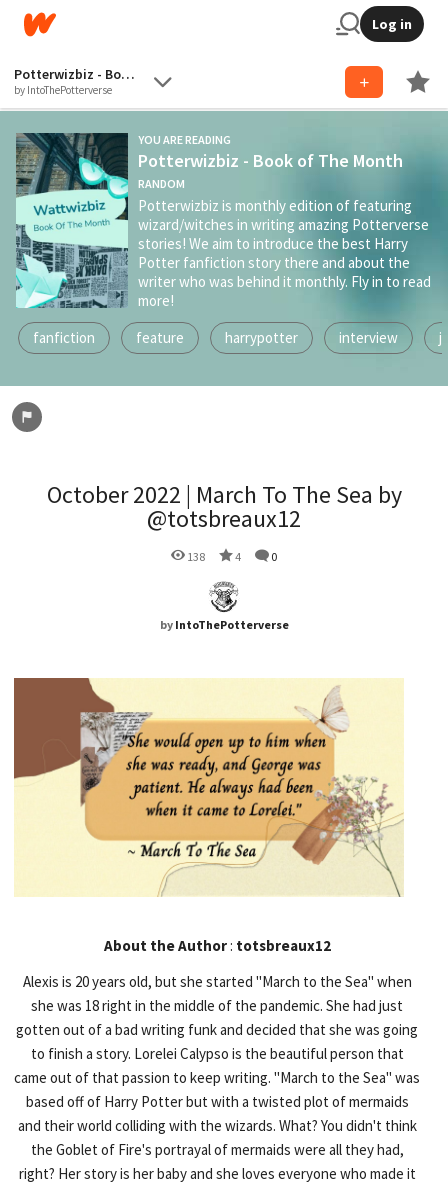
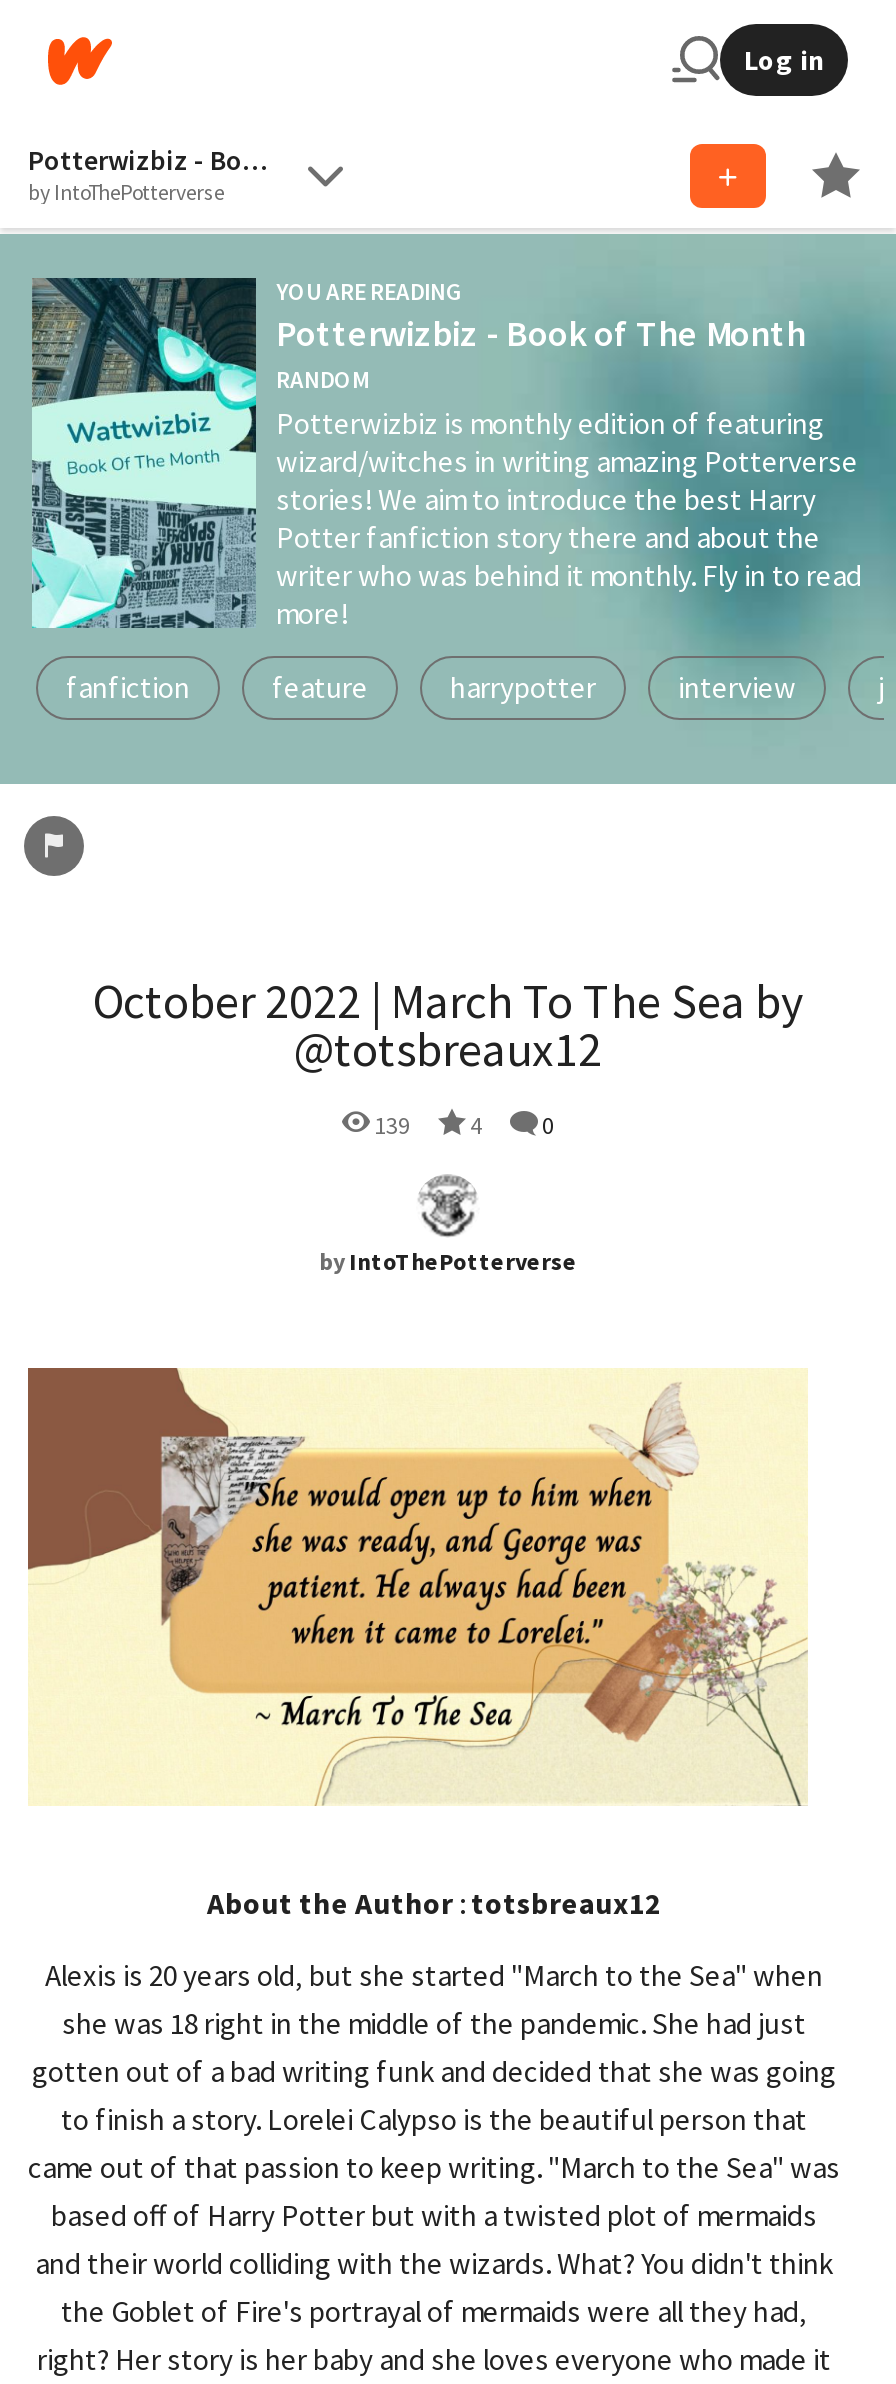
- 138 4 0
+ 139 4 0
